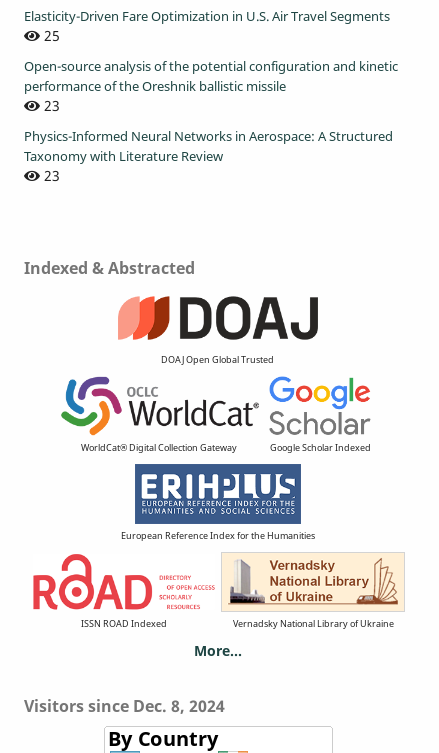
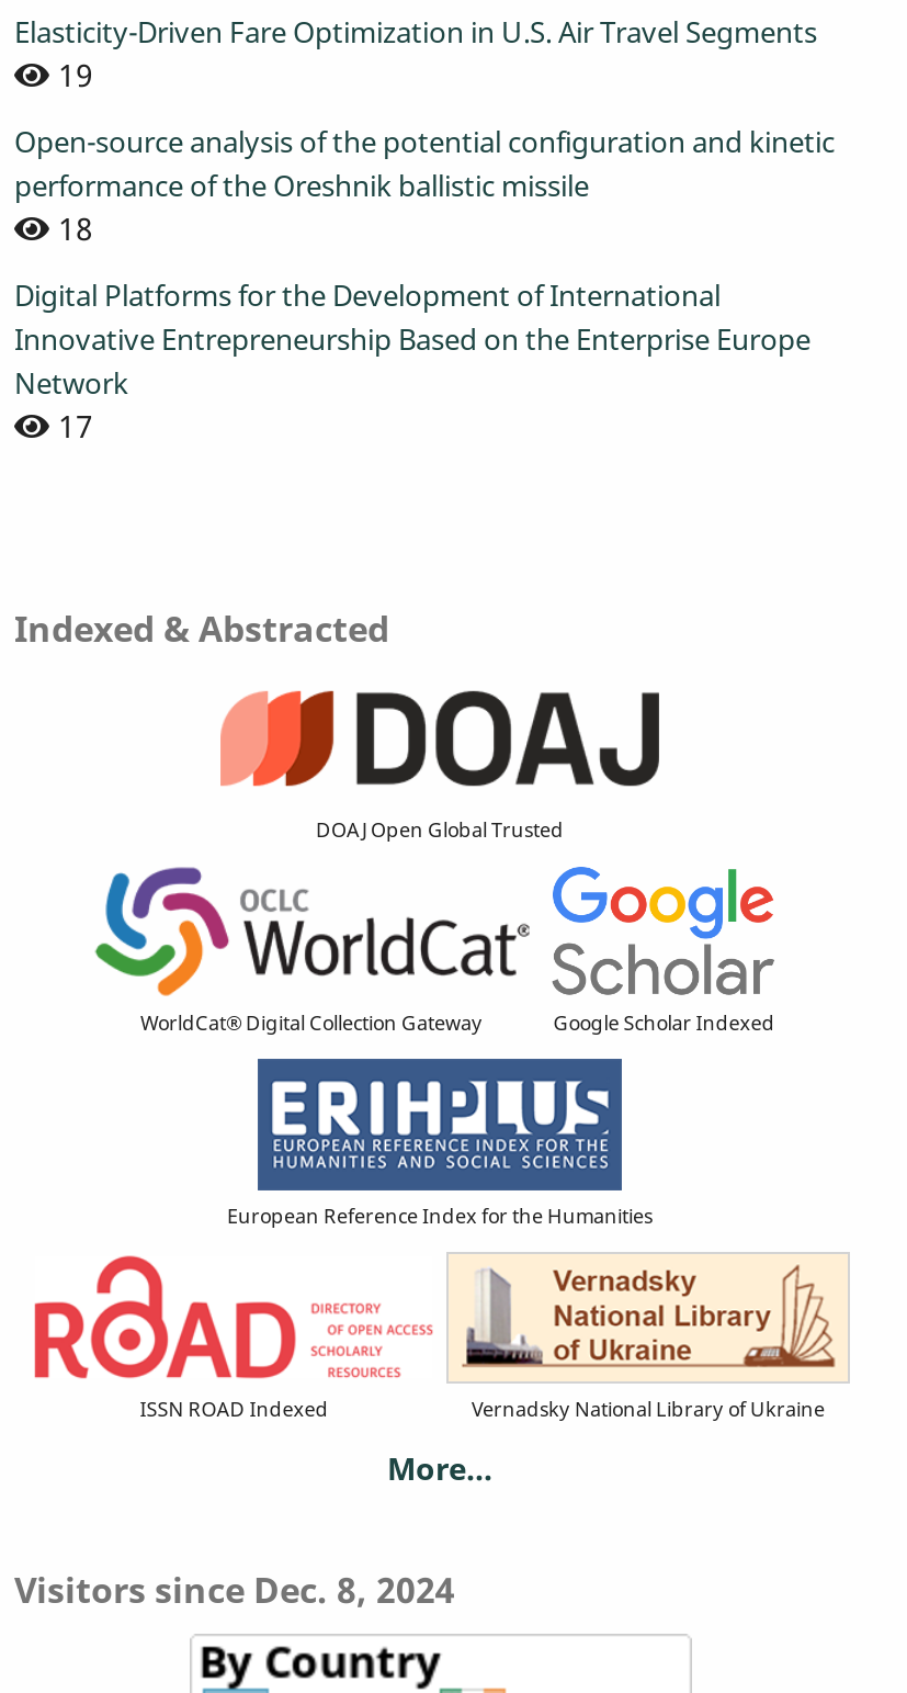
- 25
+ 19

- 23
+ 18

- Physics-Informed Neural Networks in Aerospace: A Structured
- Taxonomy with Literature Review
- 23
+ Digital Platforms for the Development of International
+ Innovative Entrepreneurship Based on the Enterprise Europe
+ Network
+ 17
